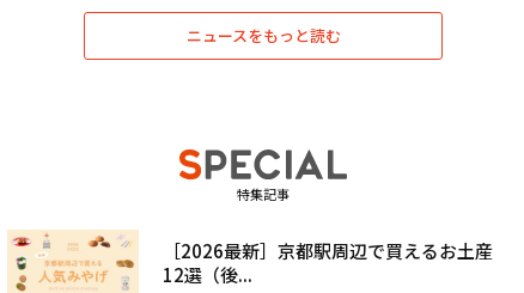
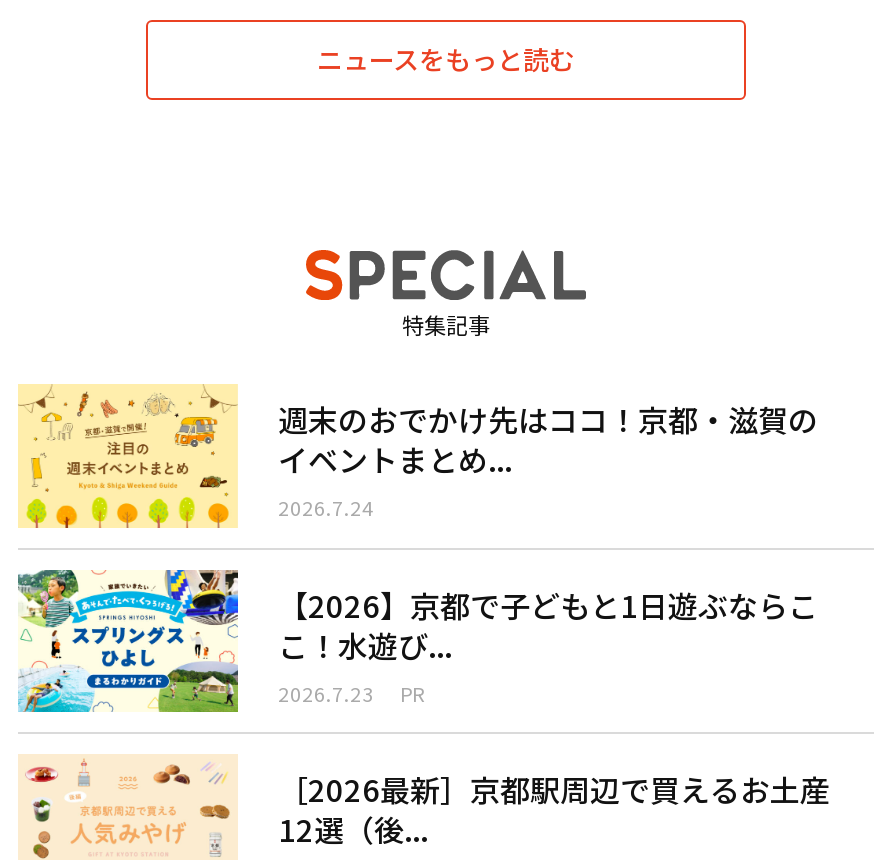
+ [image]

+ [image]
+ 週末のおでかけ先はココ！京都・滋賀の
+ イベントまとめ...
+ 2026.7.24
+ 【2026】京都で子どもと1日遊ぶならこ
+ こ！水遊び...
+ 2026.7.23
+ PR
